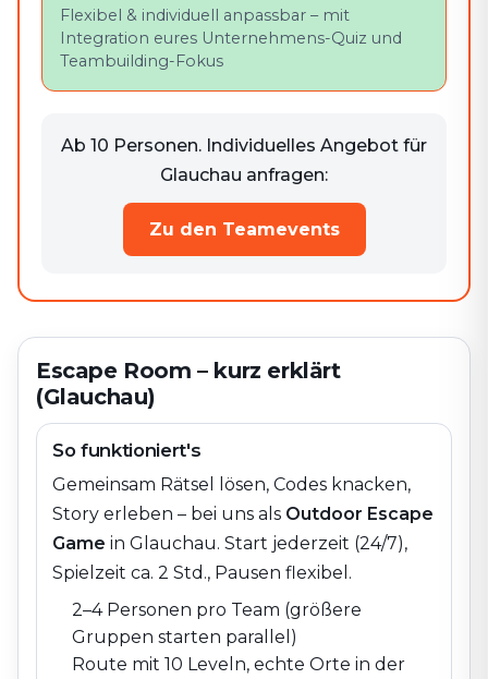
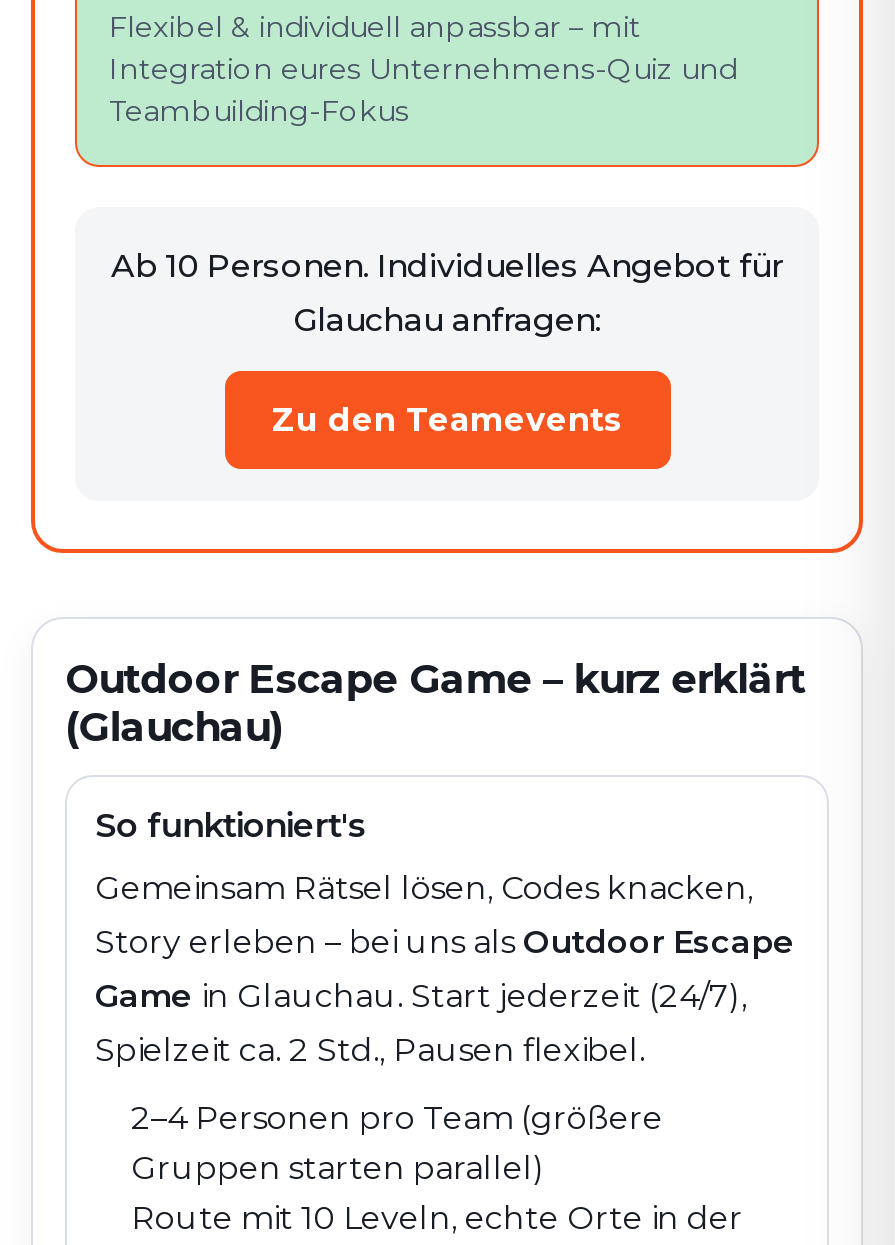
- Escape Room – kurz erklärt
+ Outdoor Escape Game – kurz erklärt
